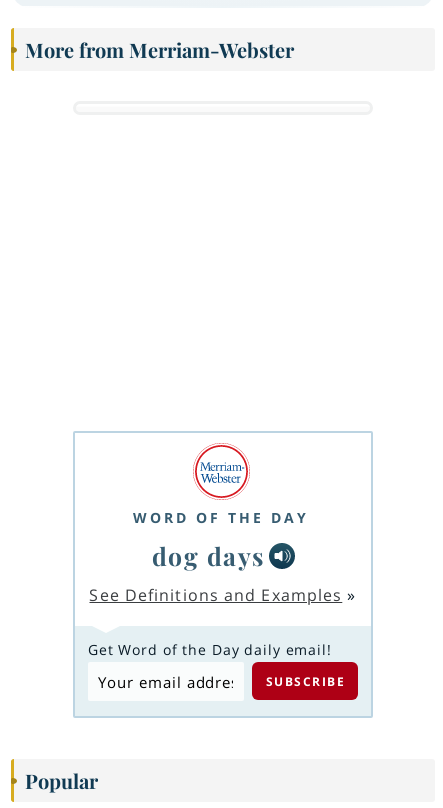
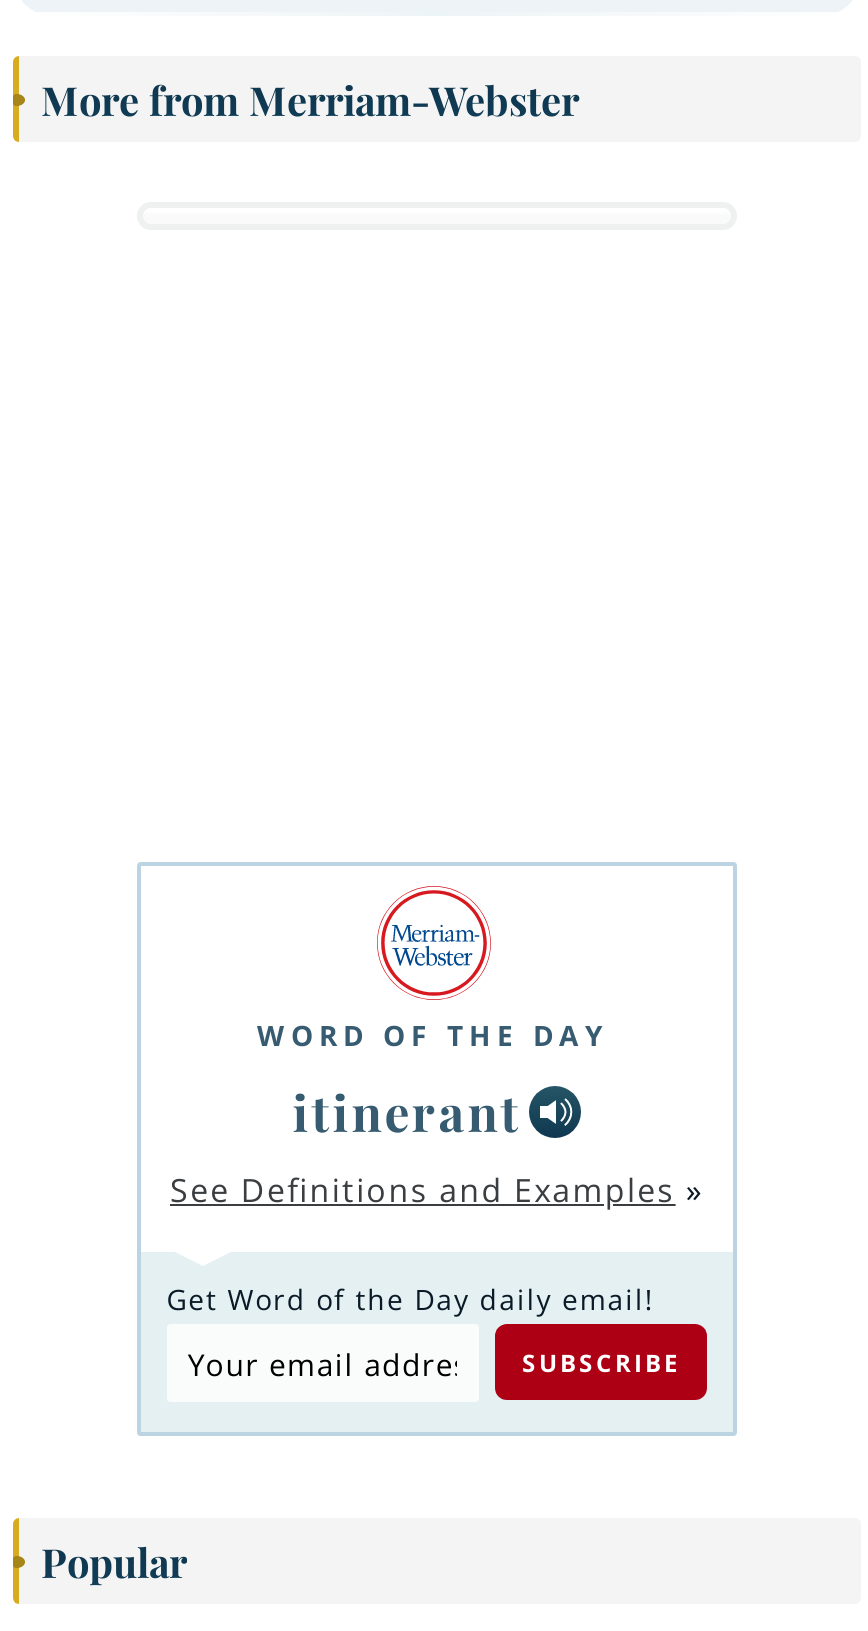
- dog days
+ itinerant
